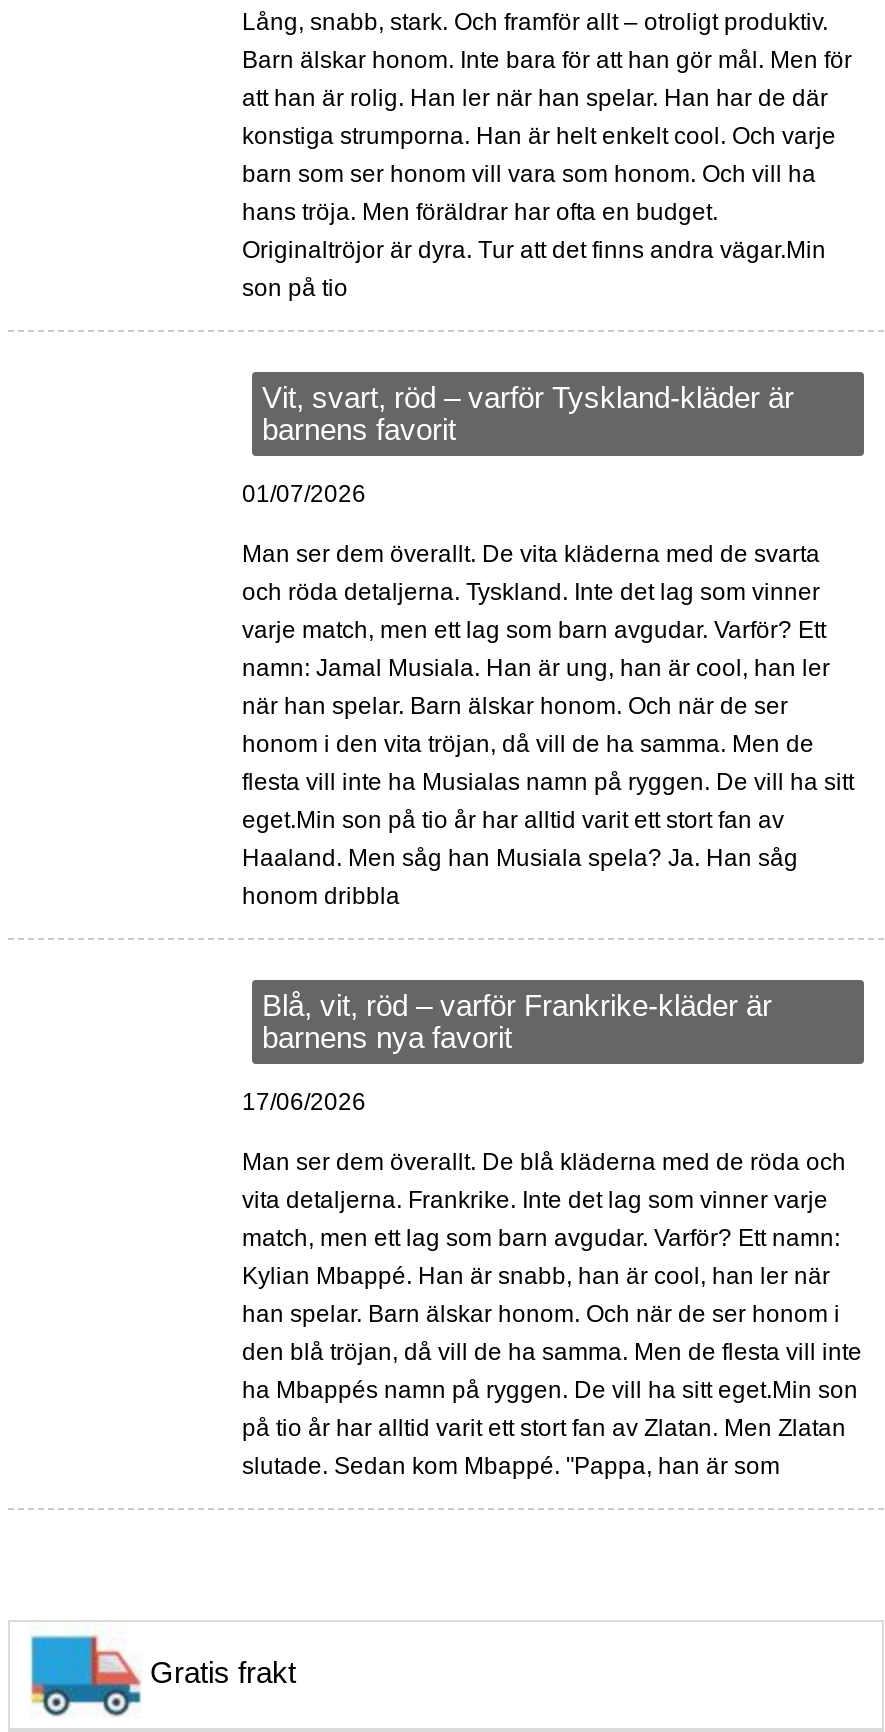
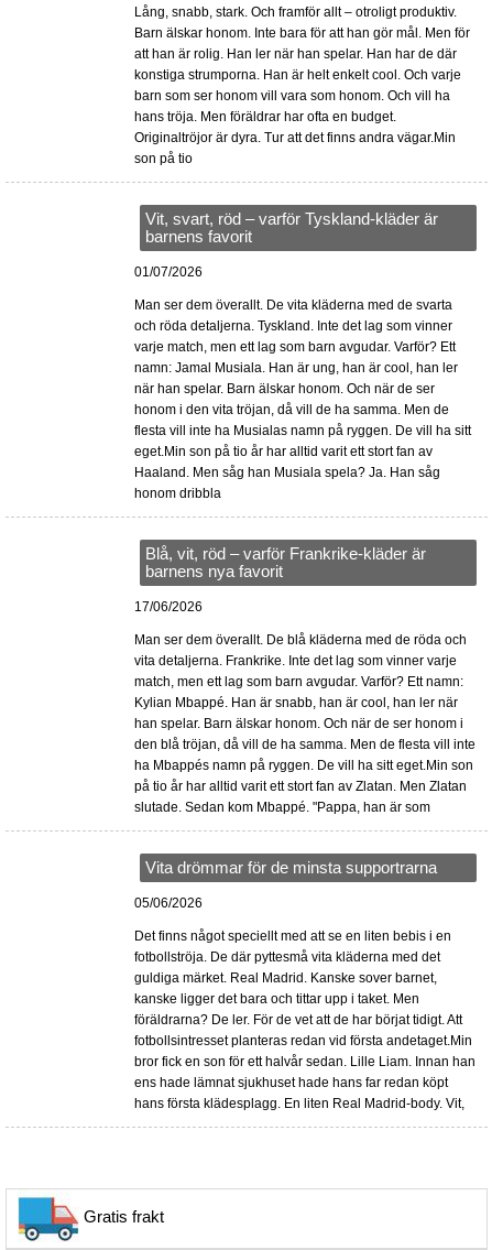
+ Vita drömmar för de minsta supportrarna
+ 05/06/2026
+ Det finns något speciellt med att se en liten bebis i en
+ fotbollströja. De där pyttesmå vita kläderna med det
+ guldiga märket. Real Madrid. Kanske sover barnet,
+ kanske ligger det bara och tittar upp i taket. Men
+ föräldrarna? De ler. För de vet att de har börjat tidigt. Att
+ fotbollsintresset planteras redan vid första andetaget.Min
+ bror fick en son för ett halvår sedan. Lille Liam. Innan han
+ ens hade lämnat sjukhuset hade hans far redan köpt
+ hans första klädesplagg. En liten Real Madrid-body. Vit,
